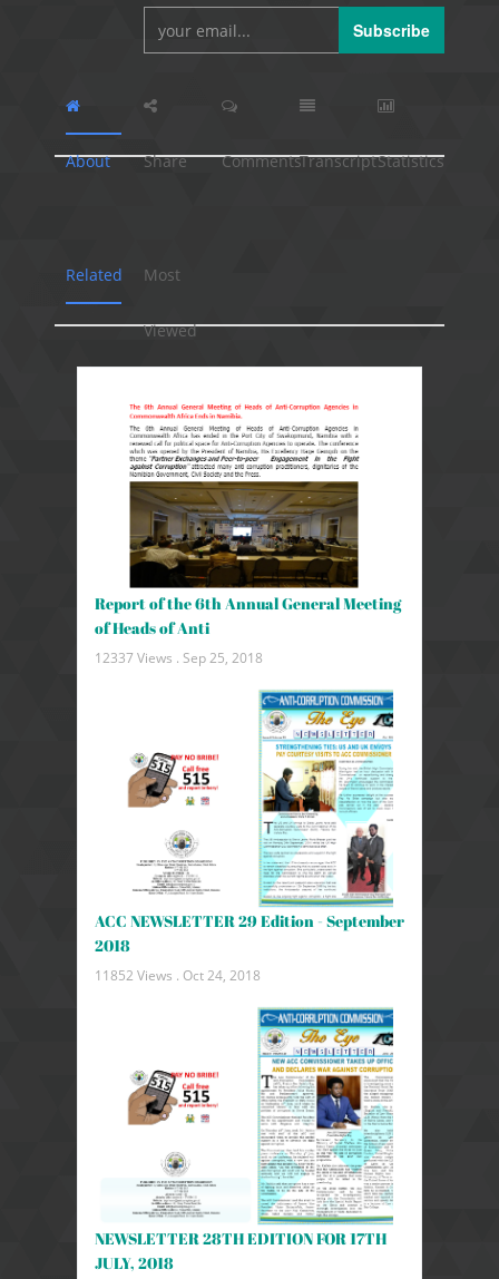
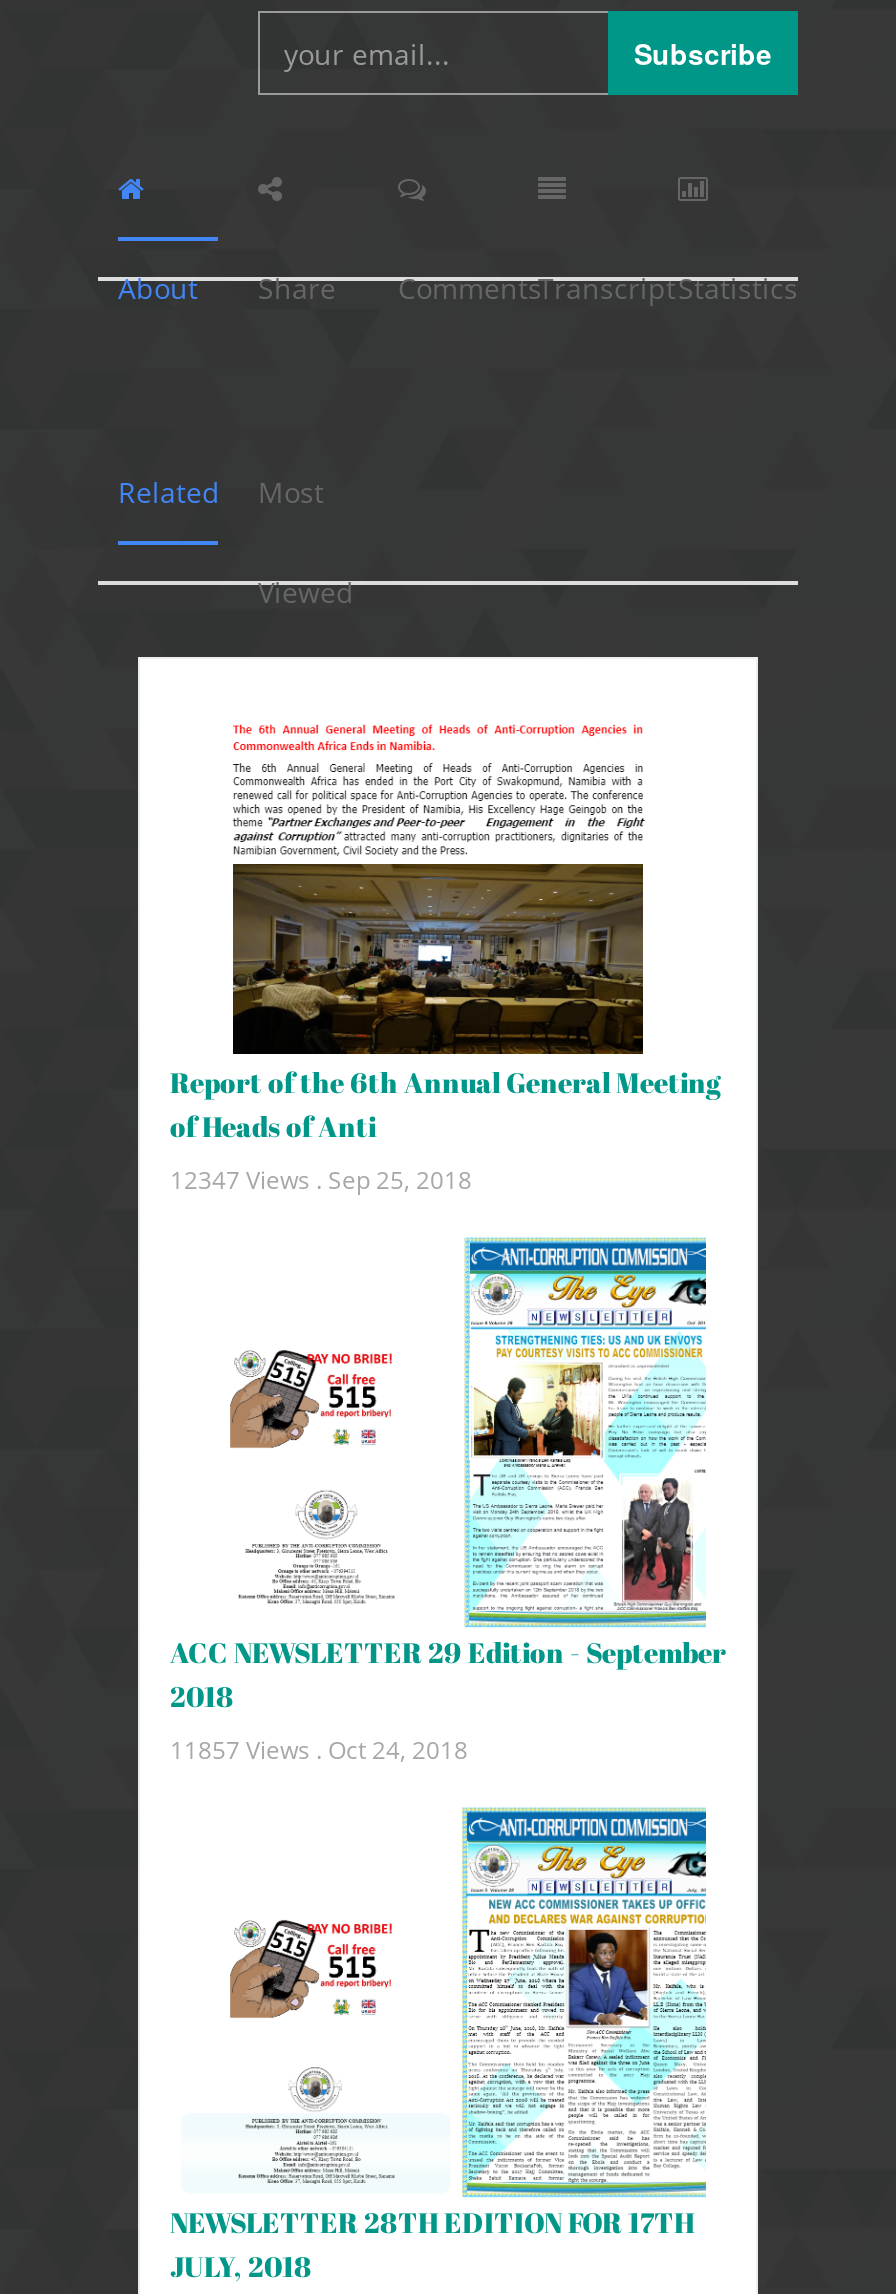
- 12337 Views . Sep 25, 2018
+ 12347 Views . Sep 25, 2018

- 11852 Views . Oct 24, 2018
+ 11857 Views . Oct 24, 2018
